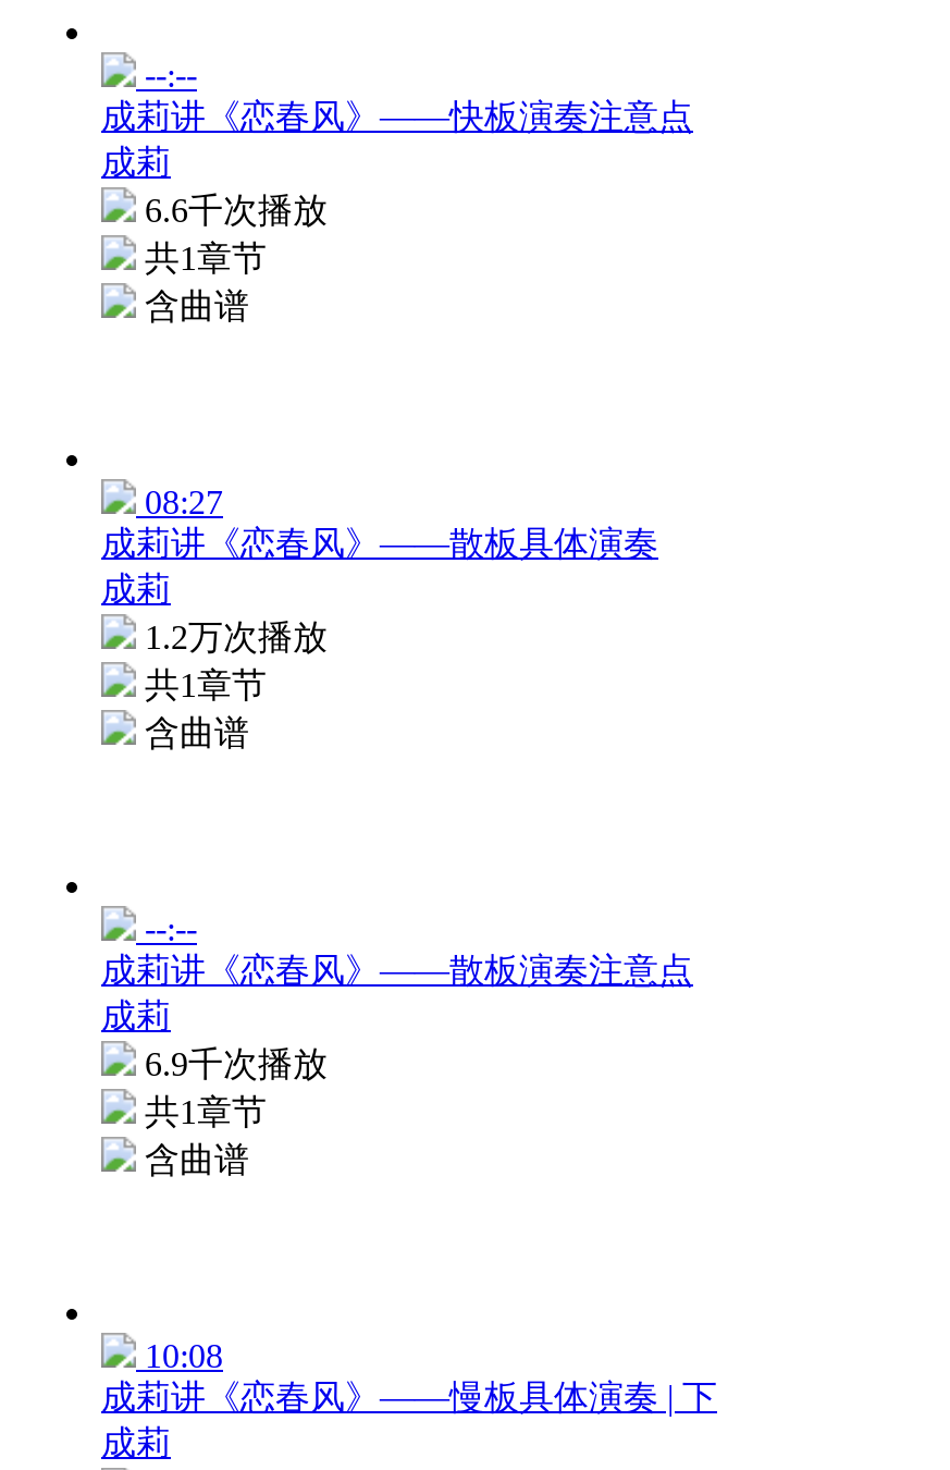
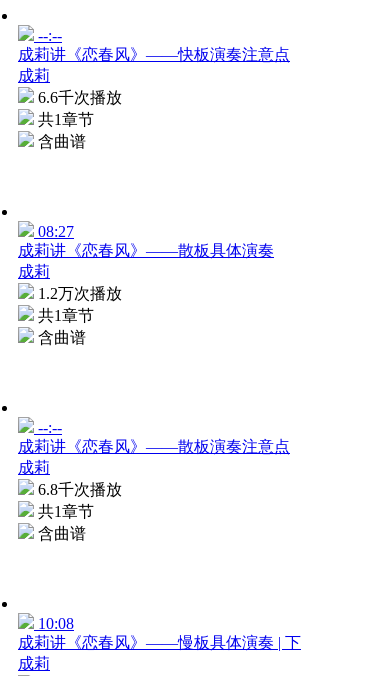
- 6.9千次播放
+ 6.8千次播放
